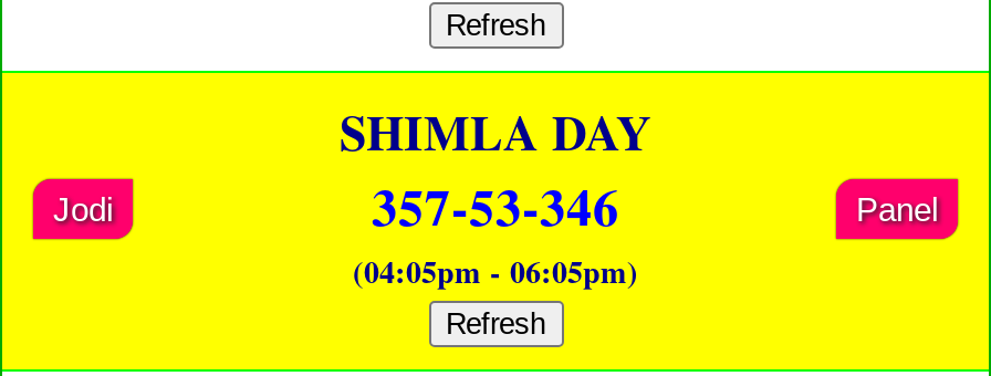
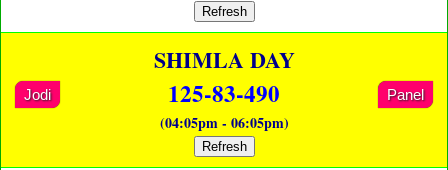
- 357-53-346
+ 125-83-490
